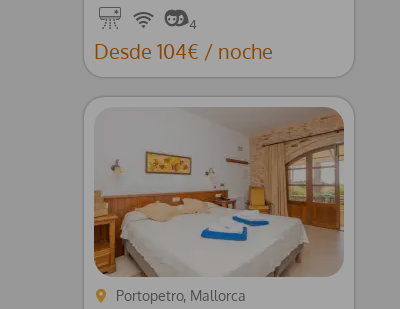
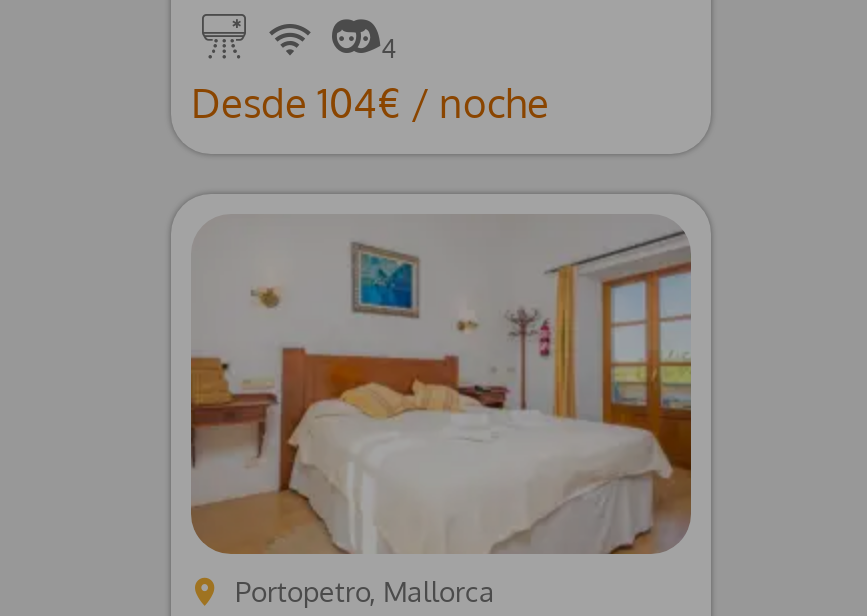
- [image]
+ [image]
